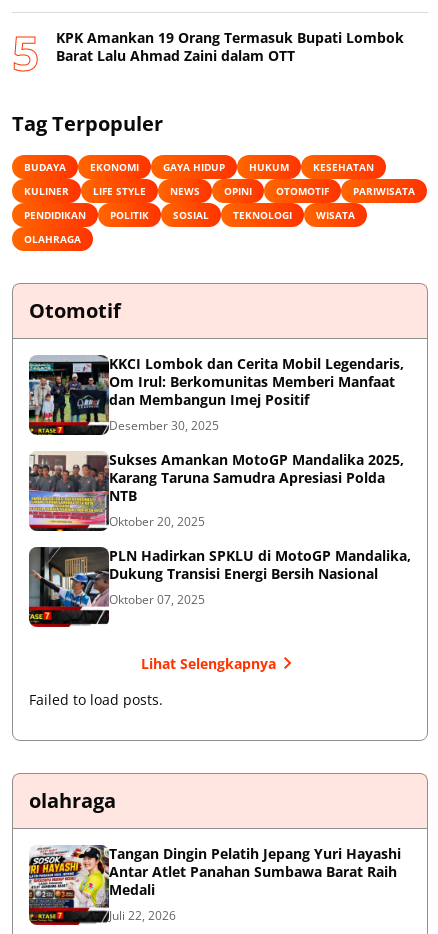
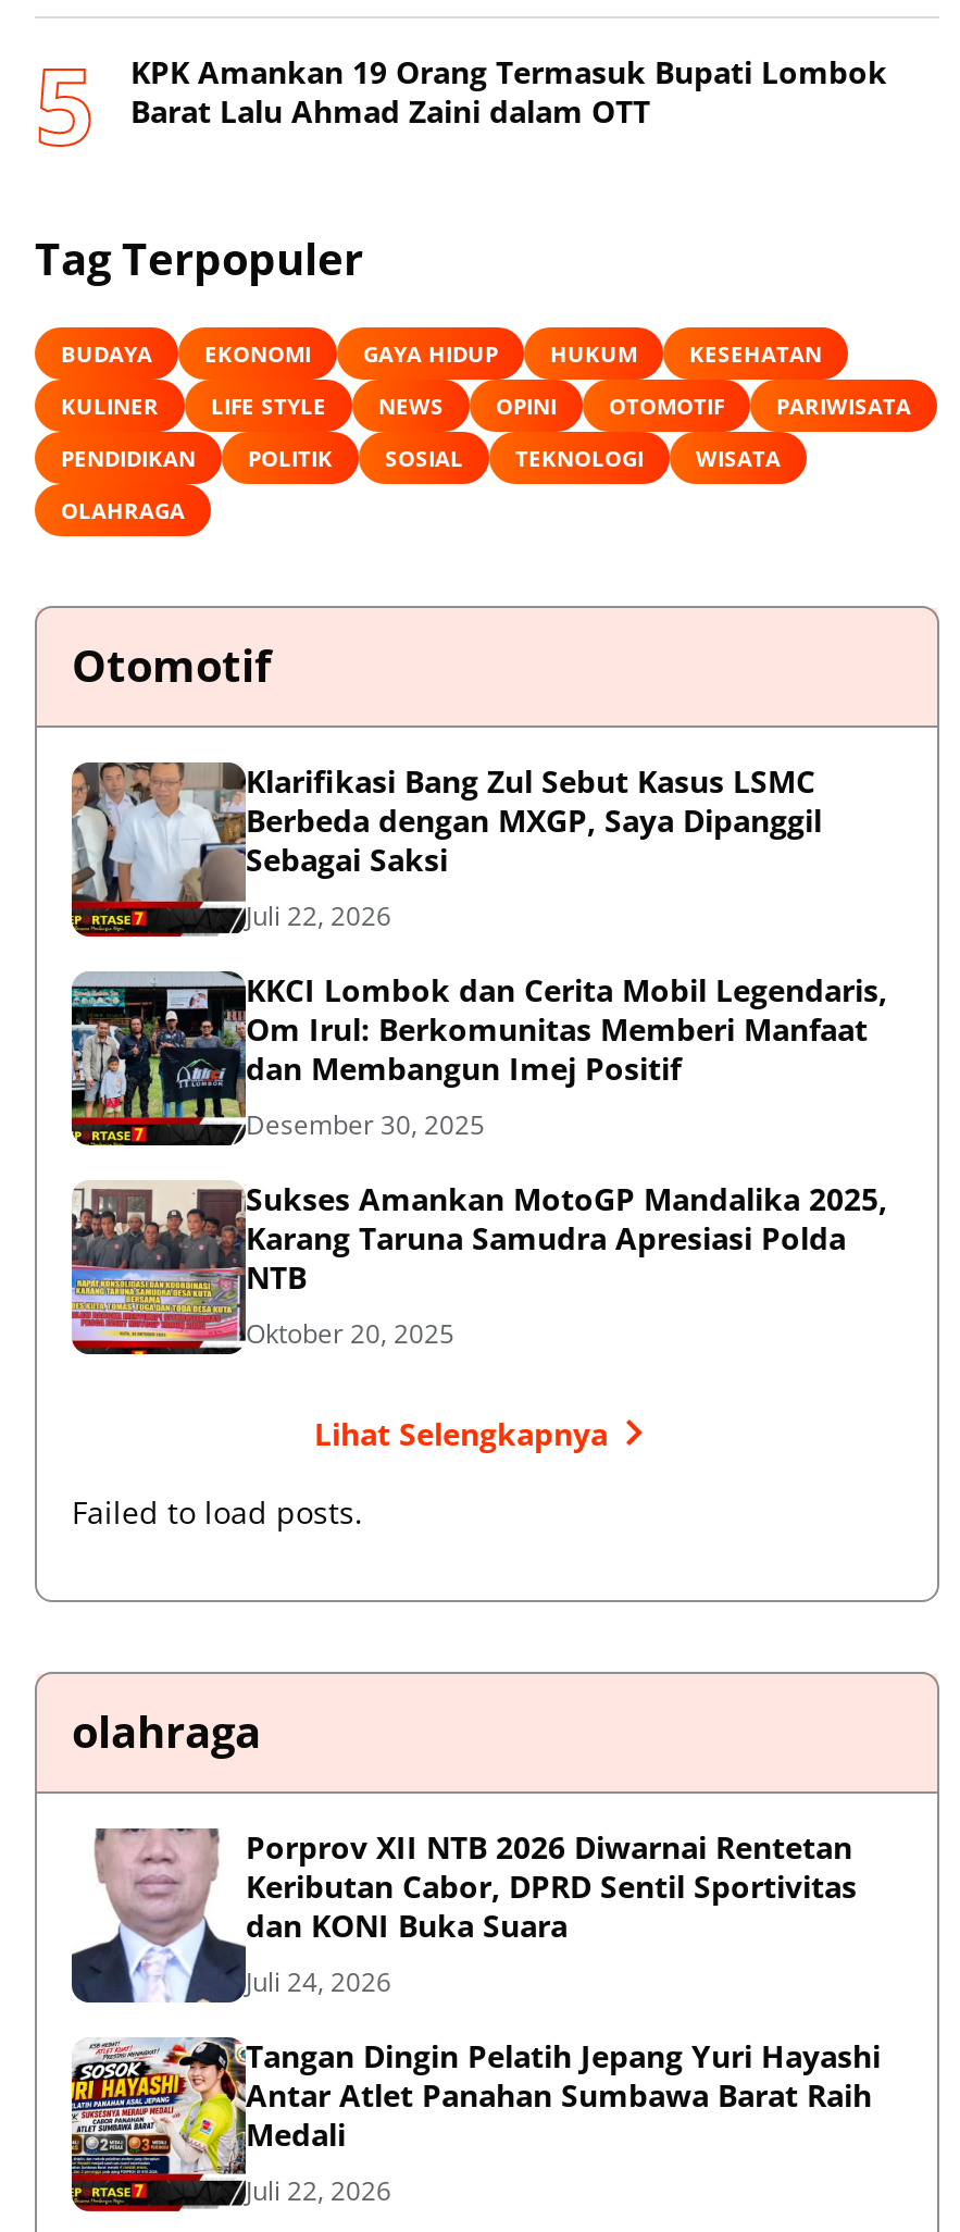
+ [image]
+ Klarifikasi Bang Zul Sebut Kasus LSMC
+ Berbeda dengan MXGP, Saya Dipanggil
+ Sebagai Saksi
+ Juli 22, 2026

- [image]
- PLN Hadirkan SPKLU di MotoGP Mandalika,
- Dukung Transisi Energi Bersih Nasional
- Oktober 07, 2025

+ [image]
+ Porprov XII NTB 2026 Diwarnai Rentetan
+ Keributan Cabor, DPRD Sentil Sportivitas
+ dan KONI Buka Suara
+ Juli 24, 2026
